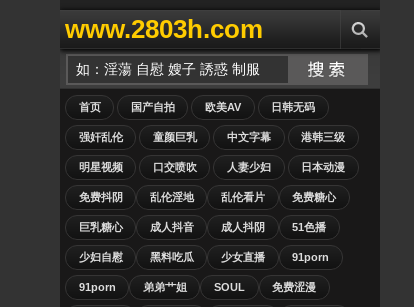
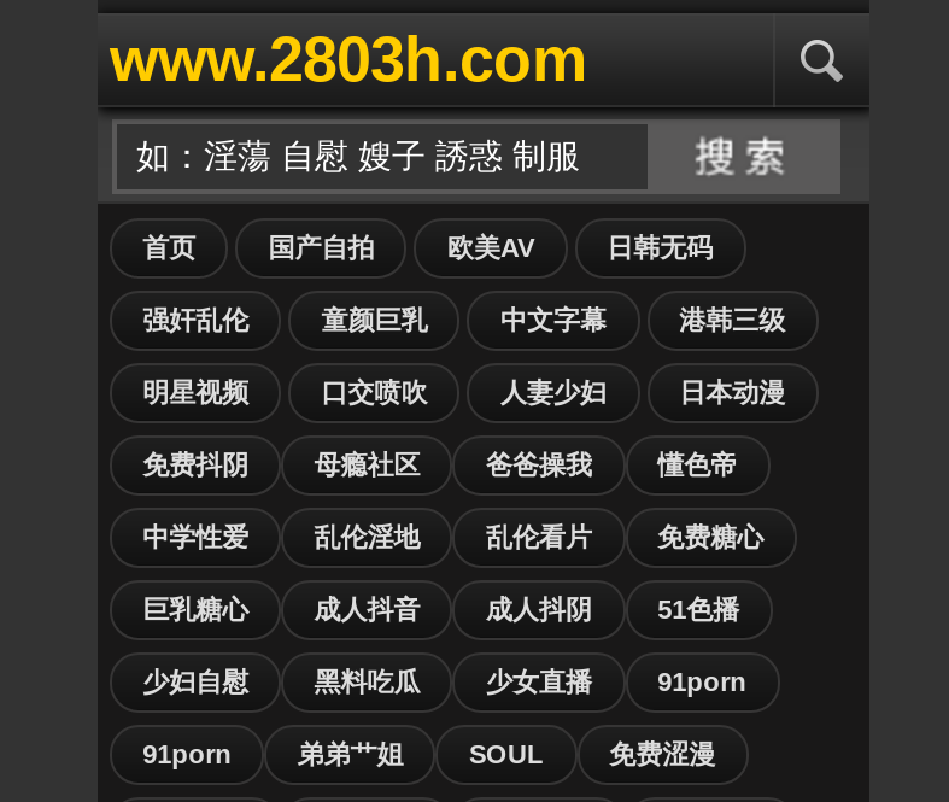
+ 母瘾社区
+ 爸爸操我
+ 懂色帝
+ 中学性爱
